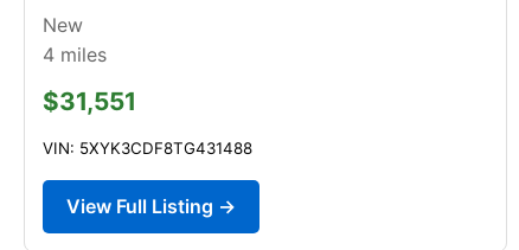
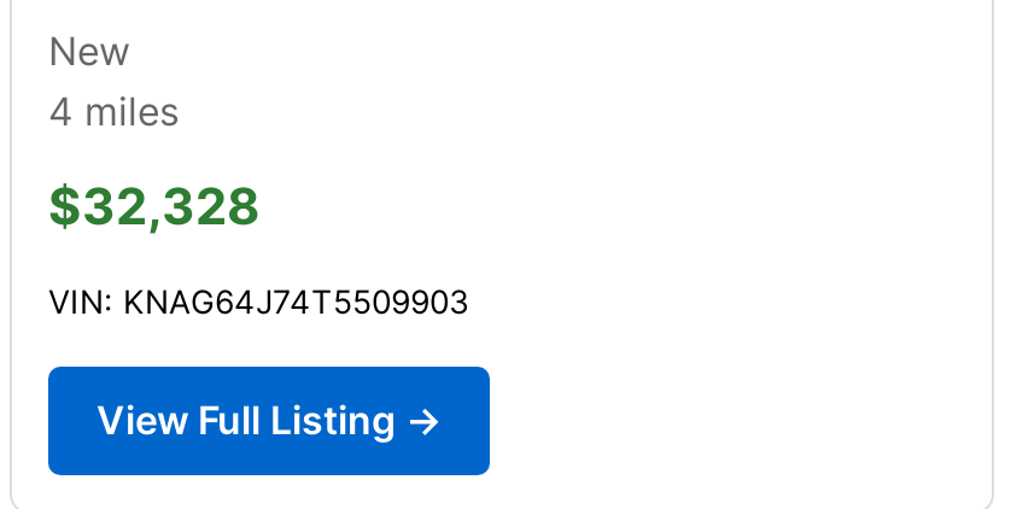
- $31,551
+ $32,328

- VIN: 5XYK3CDF8TG431488
+ VIN: KNAG64J74T5509903
